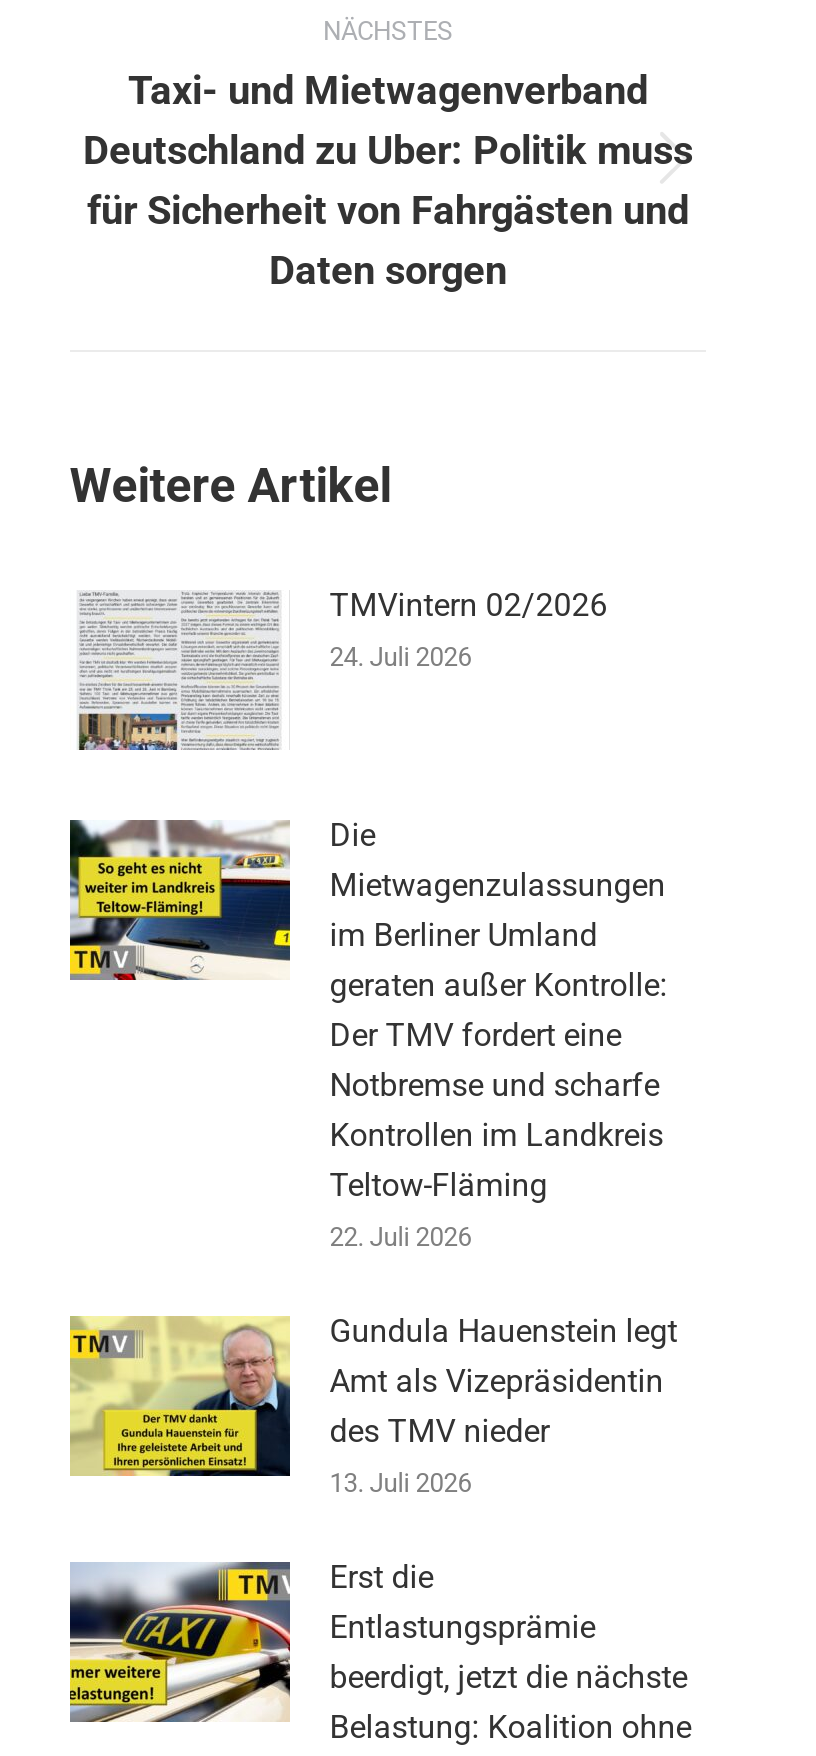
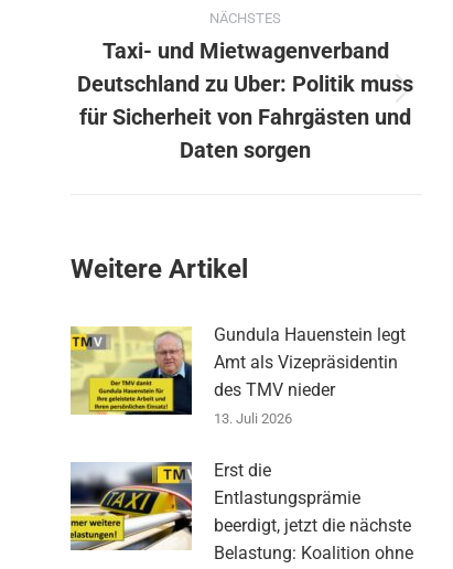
- [image]
- TMVintern 02/2026
- 24. Juli 2026

- [image]
- Die
- Mietwagenzulassungen
- im Berliner Umland
- geraten außer Kontrolle:
- Der TMV fordert eine
- Notbremse und scharfe
- Kontrollen im Landkreis
- Teltow-Fläming
- 22. Juli 2026
